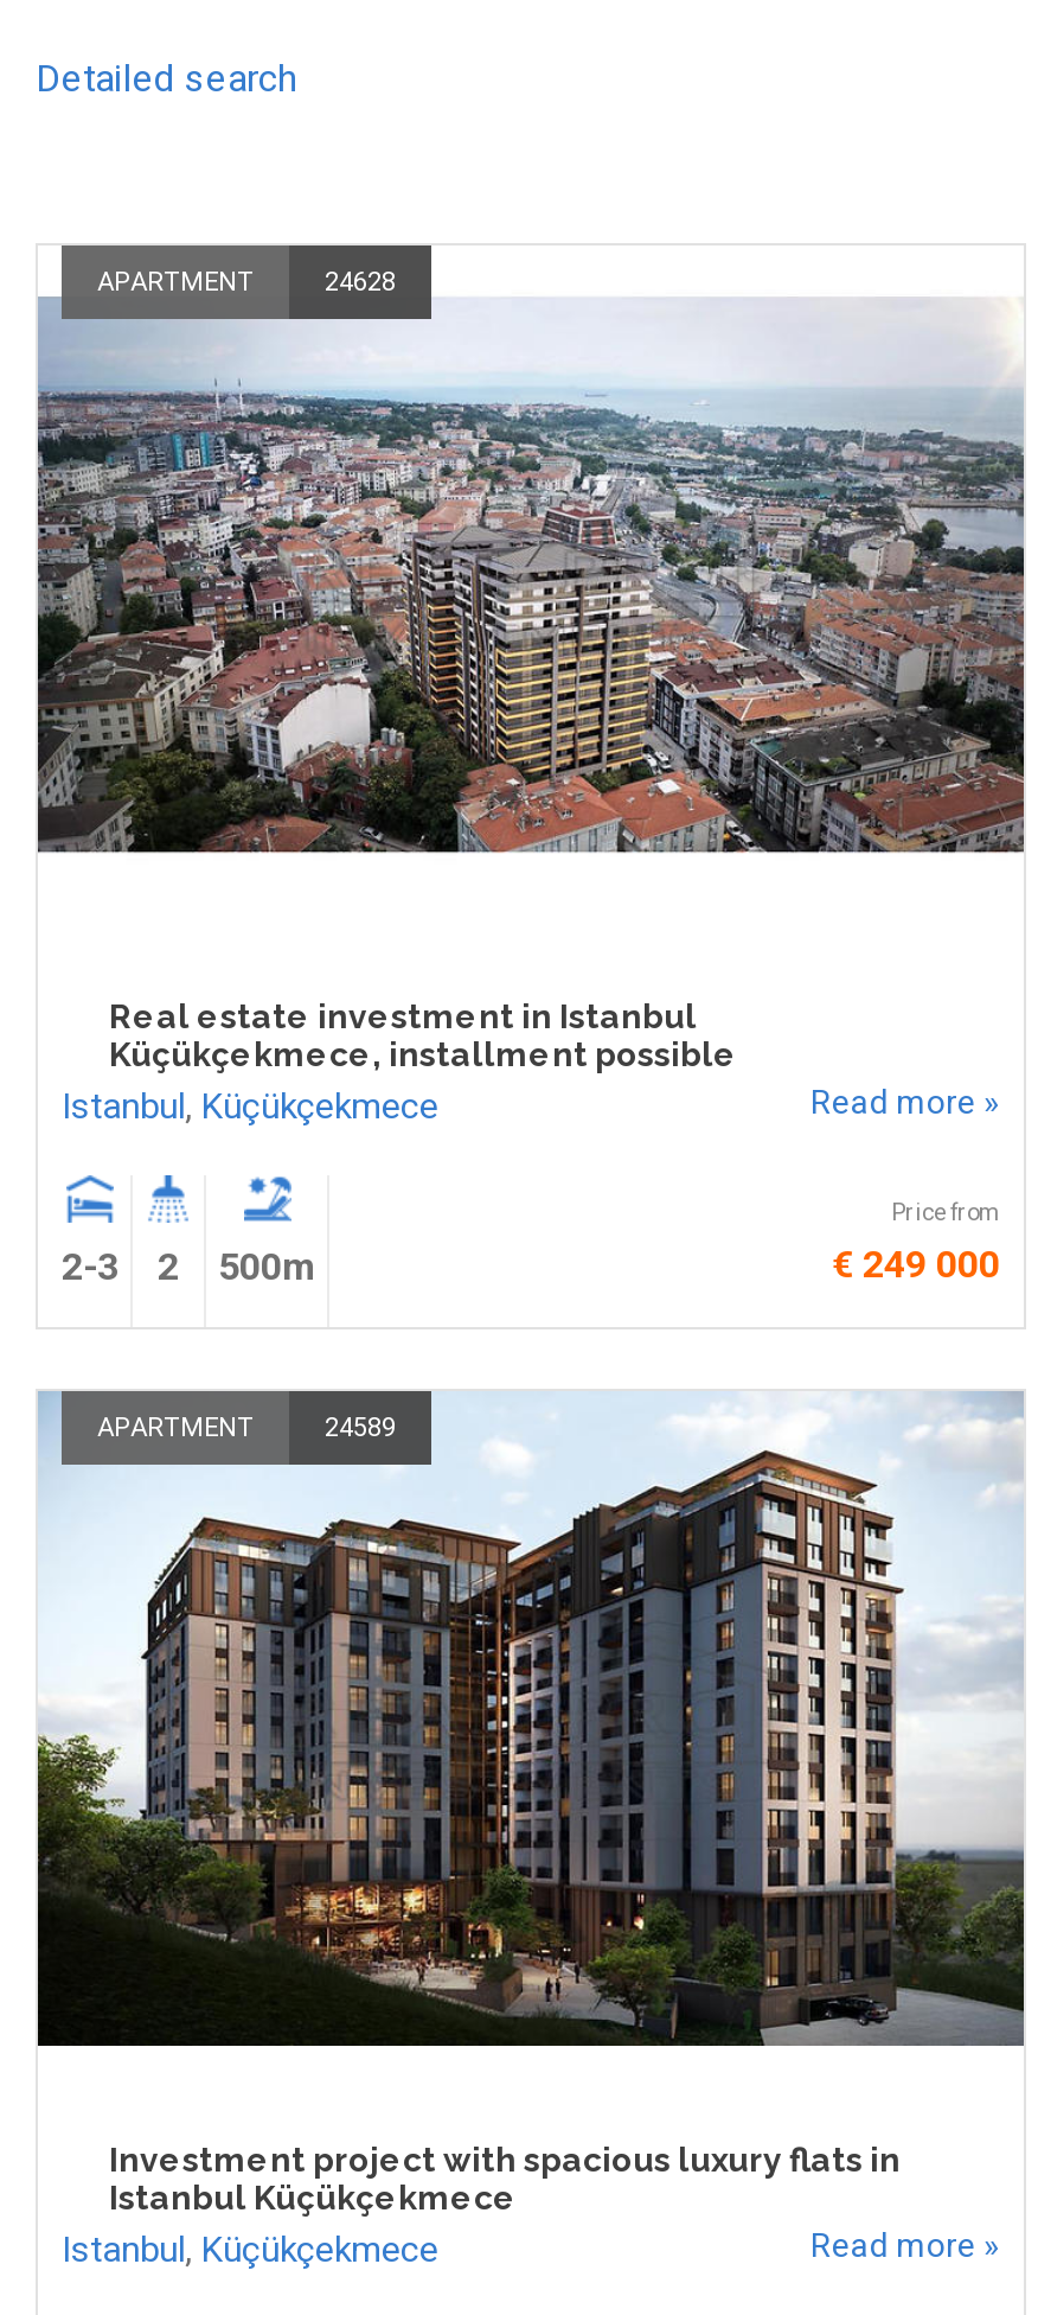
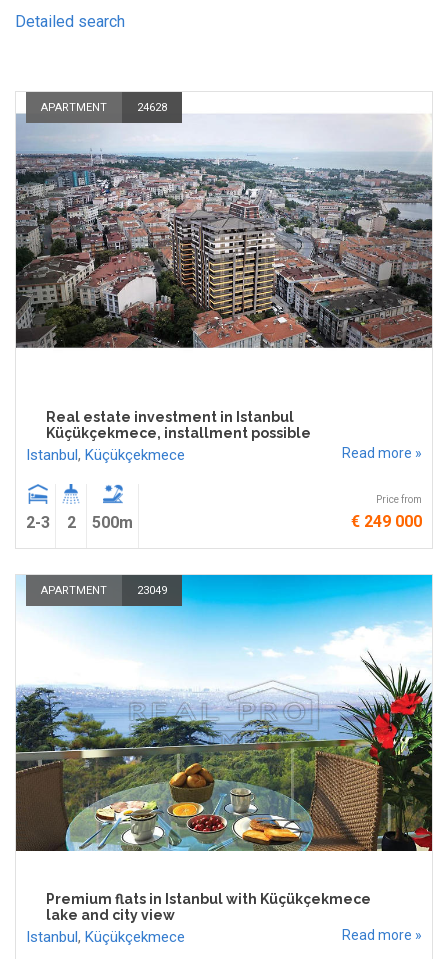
- [image]
- 24589
+ [image]
+ 23049

- Investment project with spacious luxury flats in
- Istanbul Küçükçekmece
+ Premium flats in Istanbul with Küçükçekmece
+ lake and city view
